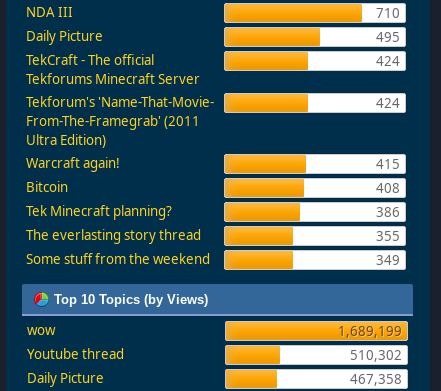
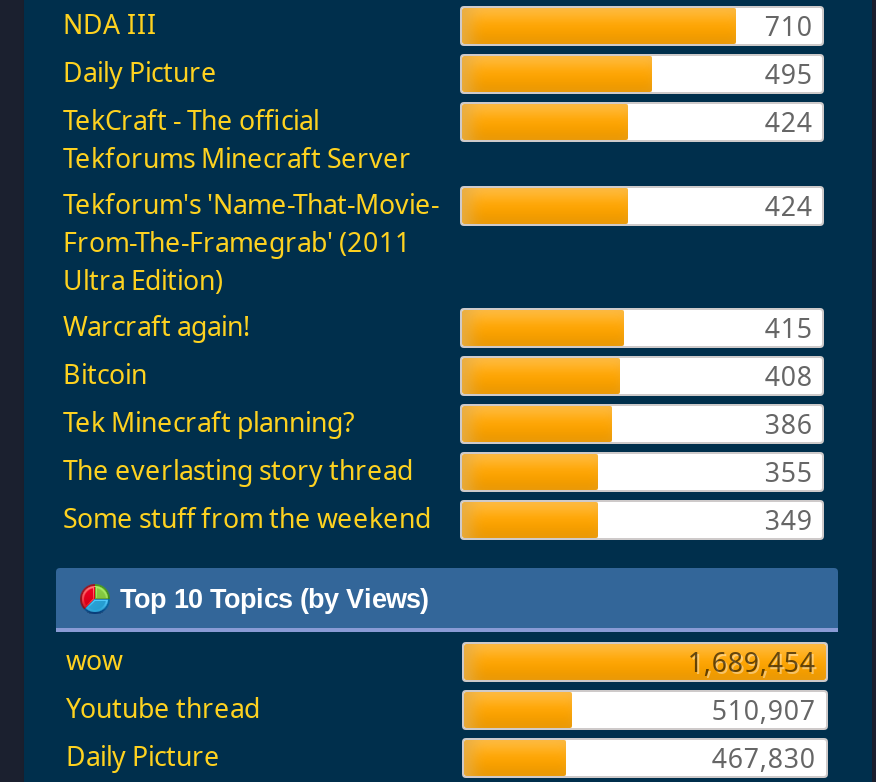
- 1,689,199
+ 1,689,454

- 510,302
+ 510,907

- 467,358
+ 467,830
